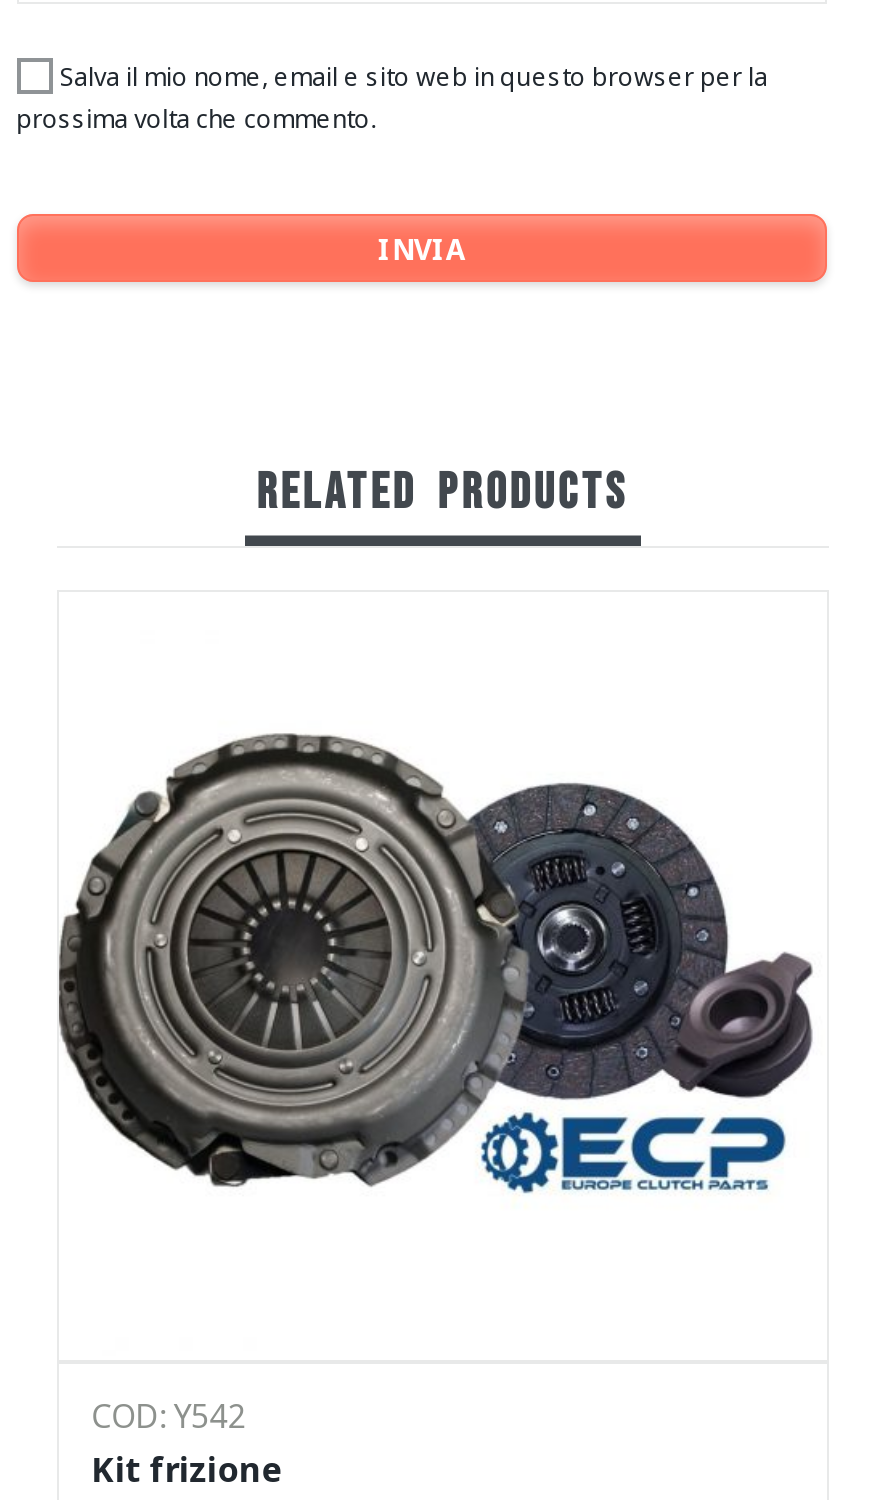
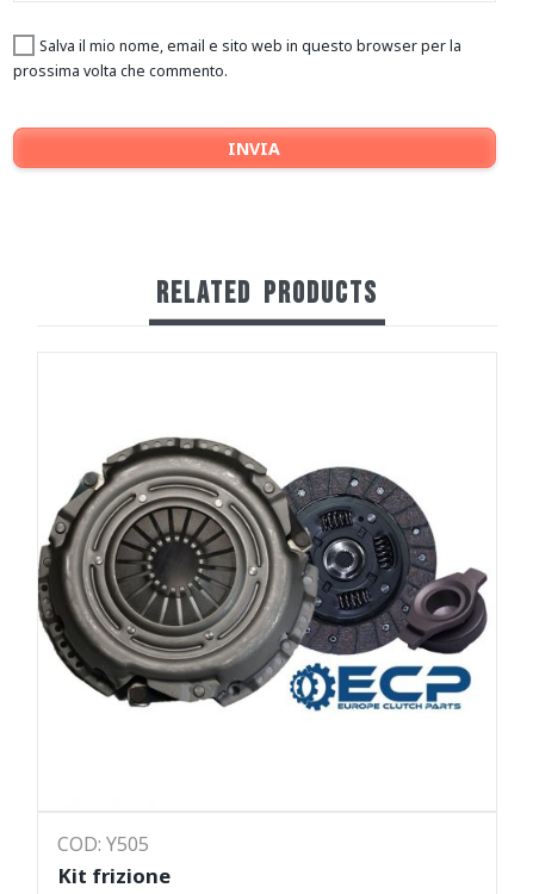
- COD: Y542
+ COD: Y505
